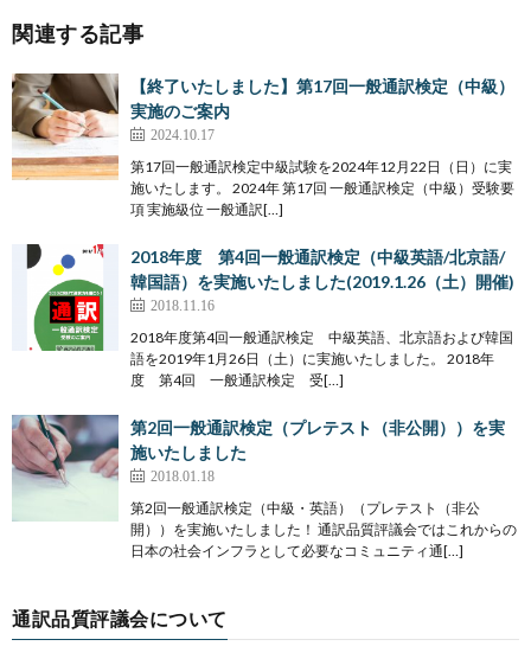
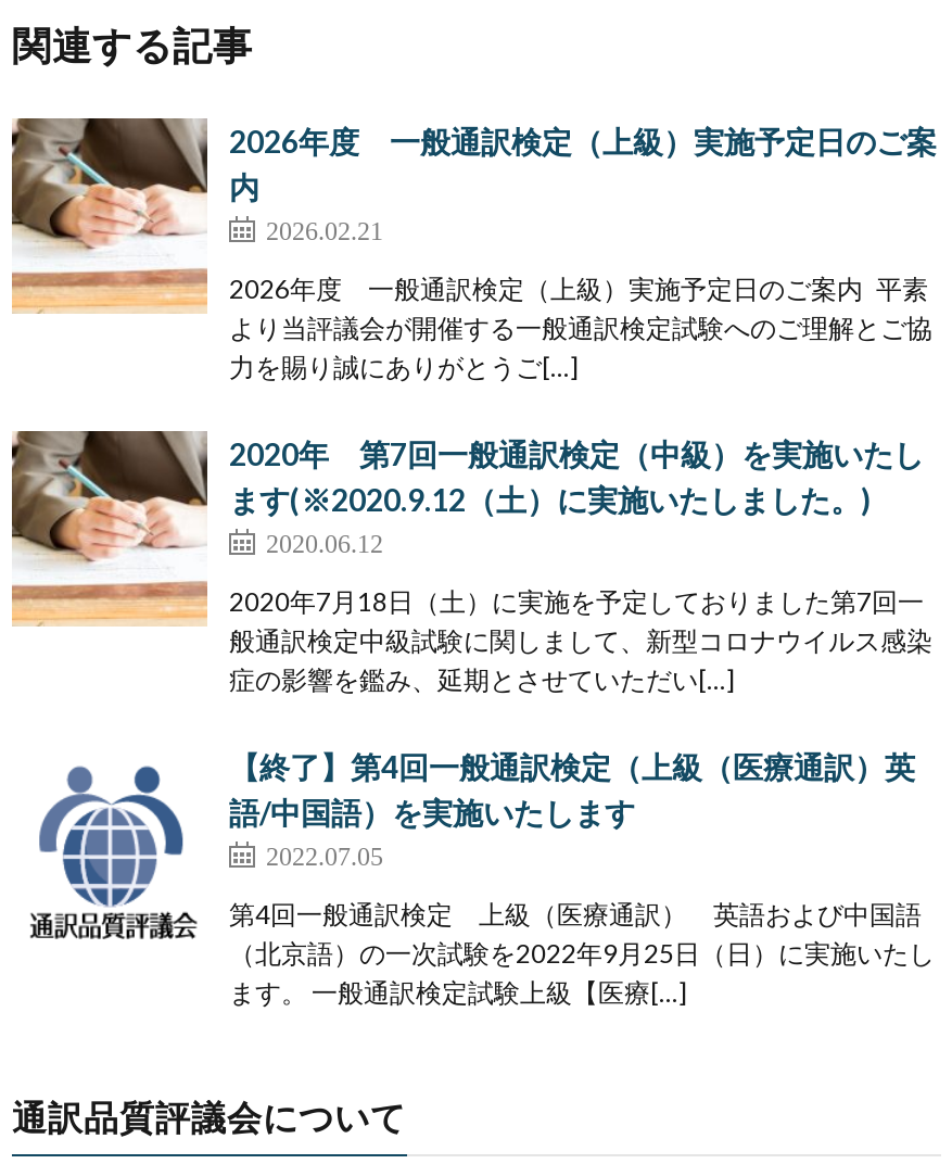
- 【終了いたしました】第17回一般通訳検定（中級）
- 実施のご案内
- 2024.10.17
+ 2026年度 一般通訳検定（上級）実施予定日のご案
+ 内
+ 2026.02.21

- 第17回一般通訳検定中級試験を2024年12月22日（日）に実
- 施いたします。 2024年 第17回 一般通訳検定（中級）受験要
- 項 実施級位 一般通訳[…]
+ 2026年度 一般通訳検定（上級）実施予定日のご案内 平素
+ より当評議会が開催する一般通訳検定試験へのご理解とご協
+ 力を賜り誠にありがとうご[…]

- [image]
- 2018年度 第4回一般通訳検定（中級英語/北京語/
- 韓国語）を実施いたしました(2019.1.26（土）開催)
- 2018.11.16
+ [image]
+ 2020年 第7回一般通訳検定（中級）を実施いたし
+ ます(※2020.9.12（土）に実施いたしました。)
+ 2020.06.12

- 2018年度第4回一般通訳検定 中級英語、北京語および韓国
- 語を2019年1月26日（土）に実施いたしました。 2018年
- 度 第4回 一般通訳検定 受[…]
+ 2020年7月18日（土）に実施を予定しておりました第7回一
+ 般通訳検定中級試験に関しまして、新型コロナウイルス感染
+ 症の影響を鑑み、延期とさせていただい[…]

- [image]
- 第2回一般通訳検定（プレテスト（非公開））を実
- 施いたしました
- 2018.01.18
+ [image]
+ 【終了】第4回一般通訳検定（上級（医療通訳）英
+ 語/中国語）を実施いたします
+ 2022.07.05

- 第2回一般通訳検定（中級・英語）（プレテスト（非公
- 開））を実施いたしました！ 通訳品質評議会ではこれからの
- 日本の社会インフラとして必要なコミュニティ通[…]
+ 第4回一般通訳検定 上級（医療通訳） 英語および中国語
+ （北京語）の一次試験を2022年9月25日（日）に実施いたし
+ ます。 一般通訳検定試験上級【医療[…]
